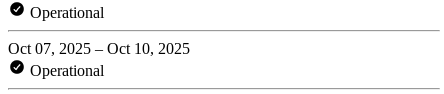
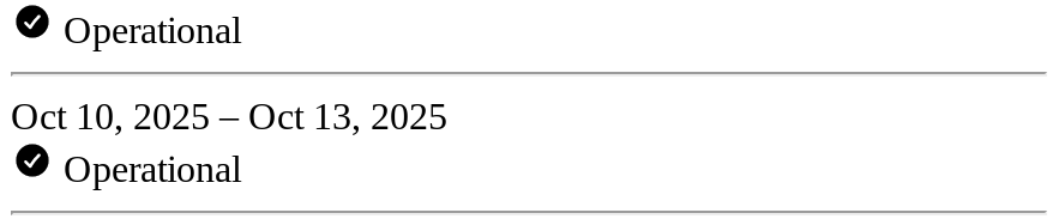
- Oct 07, 2025 – Oct 10, 2025
+ Oct 10, 2025 – Oct 13, 2025
